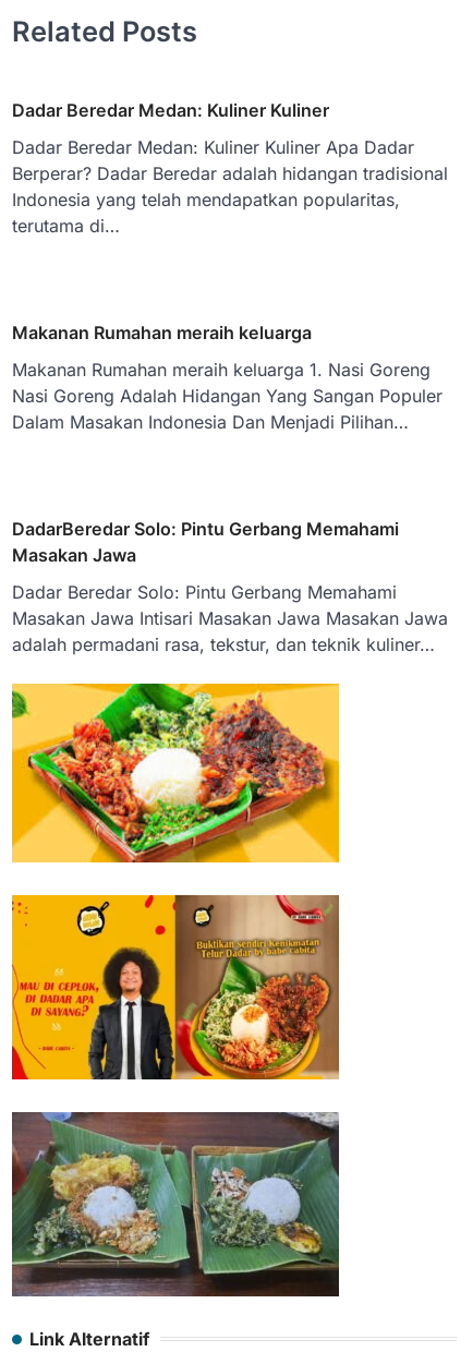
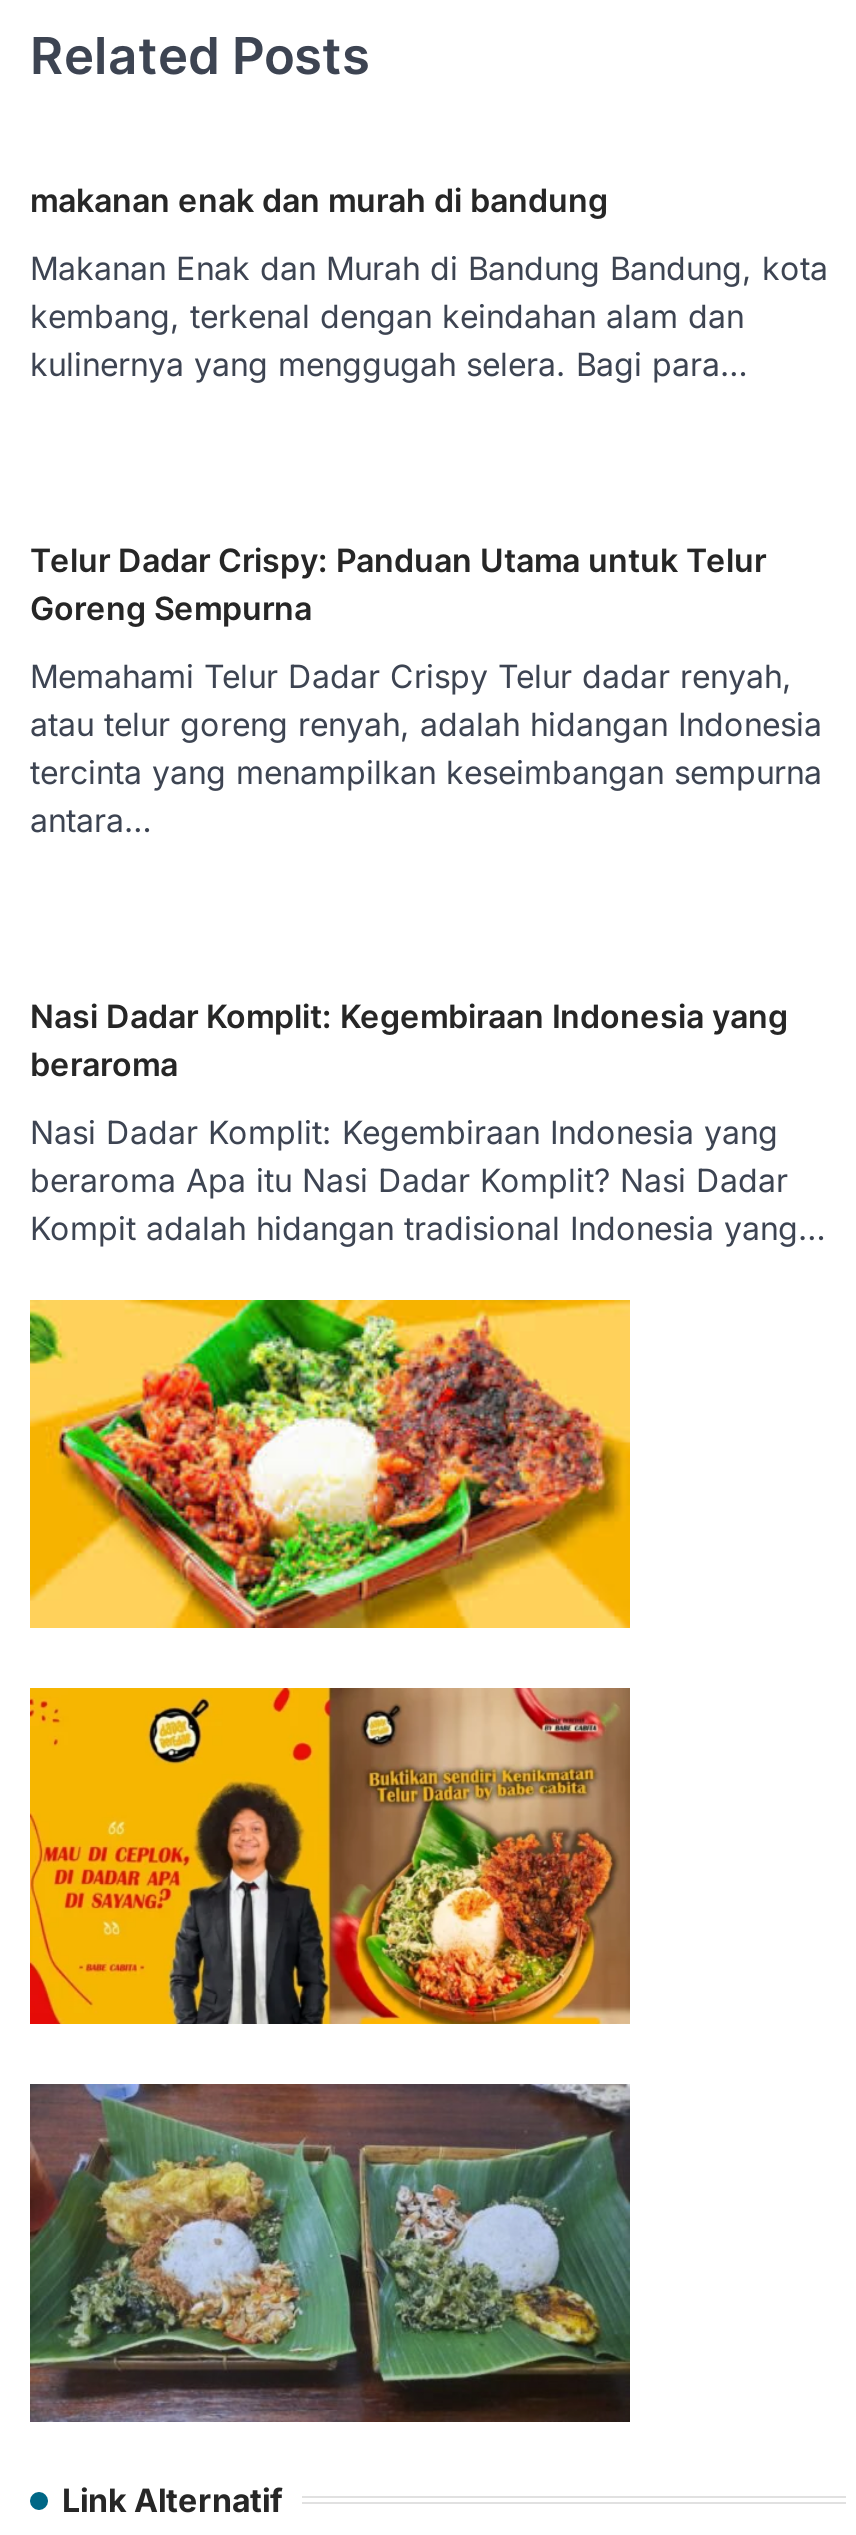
- Dadar Beredar Medan: Kuliner Kuliner
+ makanan enak dan murah di bandung

- Dadar Beredar Medan: Kuliner Kuliner Apa Dadar
- Berperar? Dadar Beredar adalah hidangan tradisional
- Indonesia yang telah mendapatkan popularitas,
- terutama di…
+ Makanan Enak dan Murah di Bandung Bandung, kota
+ kembang, terkenal dengan keindahan alam dan
+ kulinernya yang menggugah selera. Bagi para…

- Makanan Rumahan meraih keluarga
+ Telur Dadar Crispy: Panduan Utama untuk Telur
+ Goreng Sempurna

- Makanan Rumahan meraih keluarga 1. Nasi Goreng
- Nasi Goreng Adalah Hidangan Yang Sangan Populer
- Dalam Masakan Indonesia Dan Menjadi Pilihan…
+ Memahami Telur Dadar Crispy Telur dadar renyah,
+ atau telur goreng renyah, adalah hidangan Indonesia
+ tercinta yang menampilkan keseimbangan sempurna
+ antara…

- DadarBeredar Solo: Pintu Gerbang Memahami
- Masakan Jawa
+ Nasi Dadar Komplit: Kegembiraan Indonesia yang
+ beraroma

- Dadar Beredar Solo: Pintu Gerbang Memahami
- Masakan Jawa Intisari Masakan Jawa Masakan Jawa
- adalah permadani rasa, tekstur, dan teknik kuliner…
+ Nasi Dadar Komplit: Kegembiraan Indonesia yang
+ beraroma Apa itu Nasi Dadar Komplit? Nasi Dadar
+ Kompit adalah hidangan tradisional Indonesia yang…
